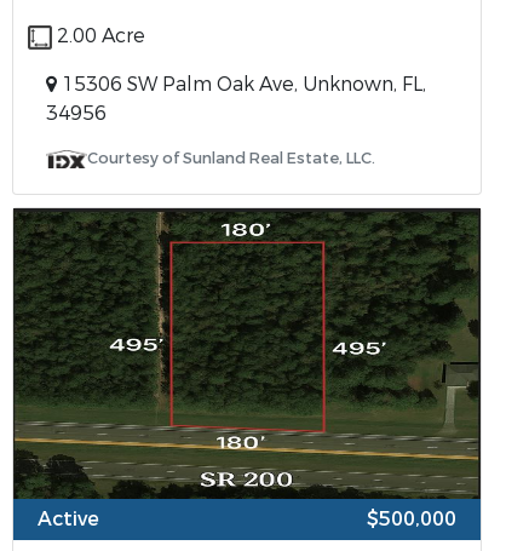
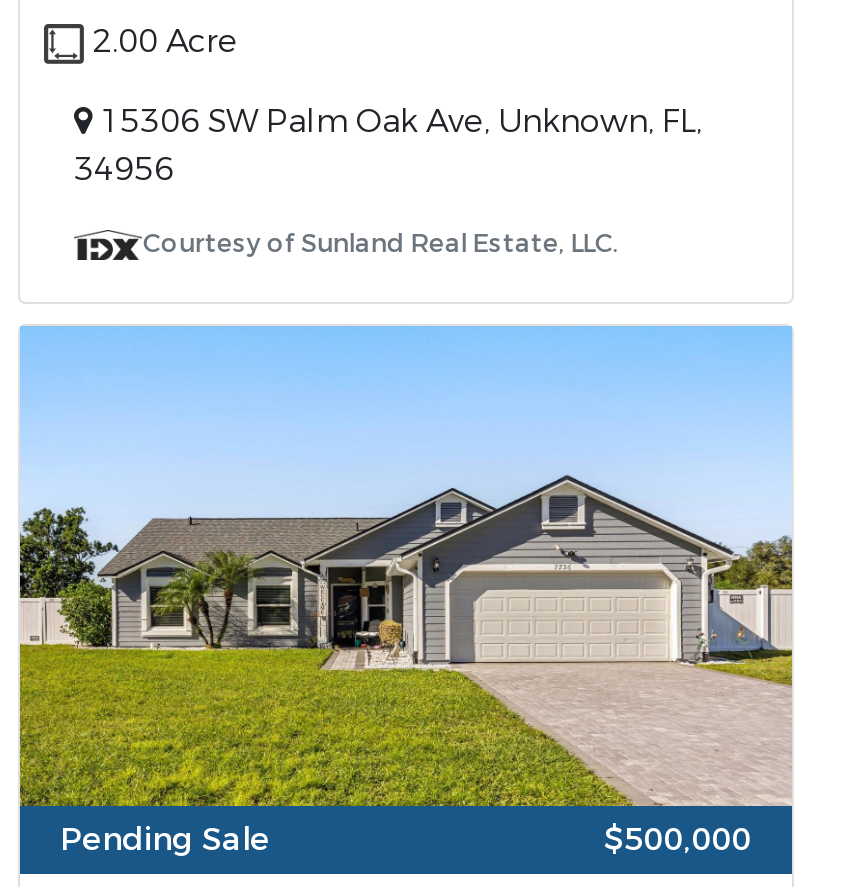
- [image]
- Active
+ [image]
+ Pending Sale
